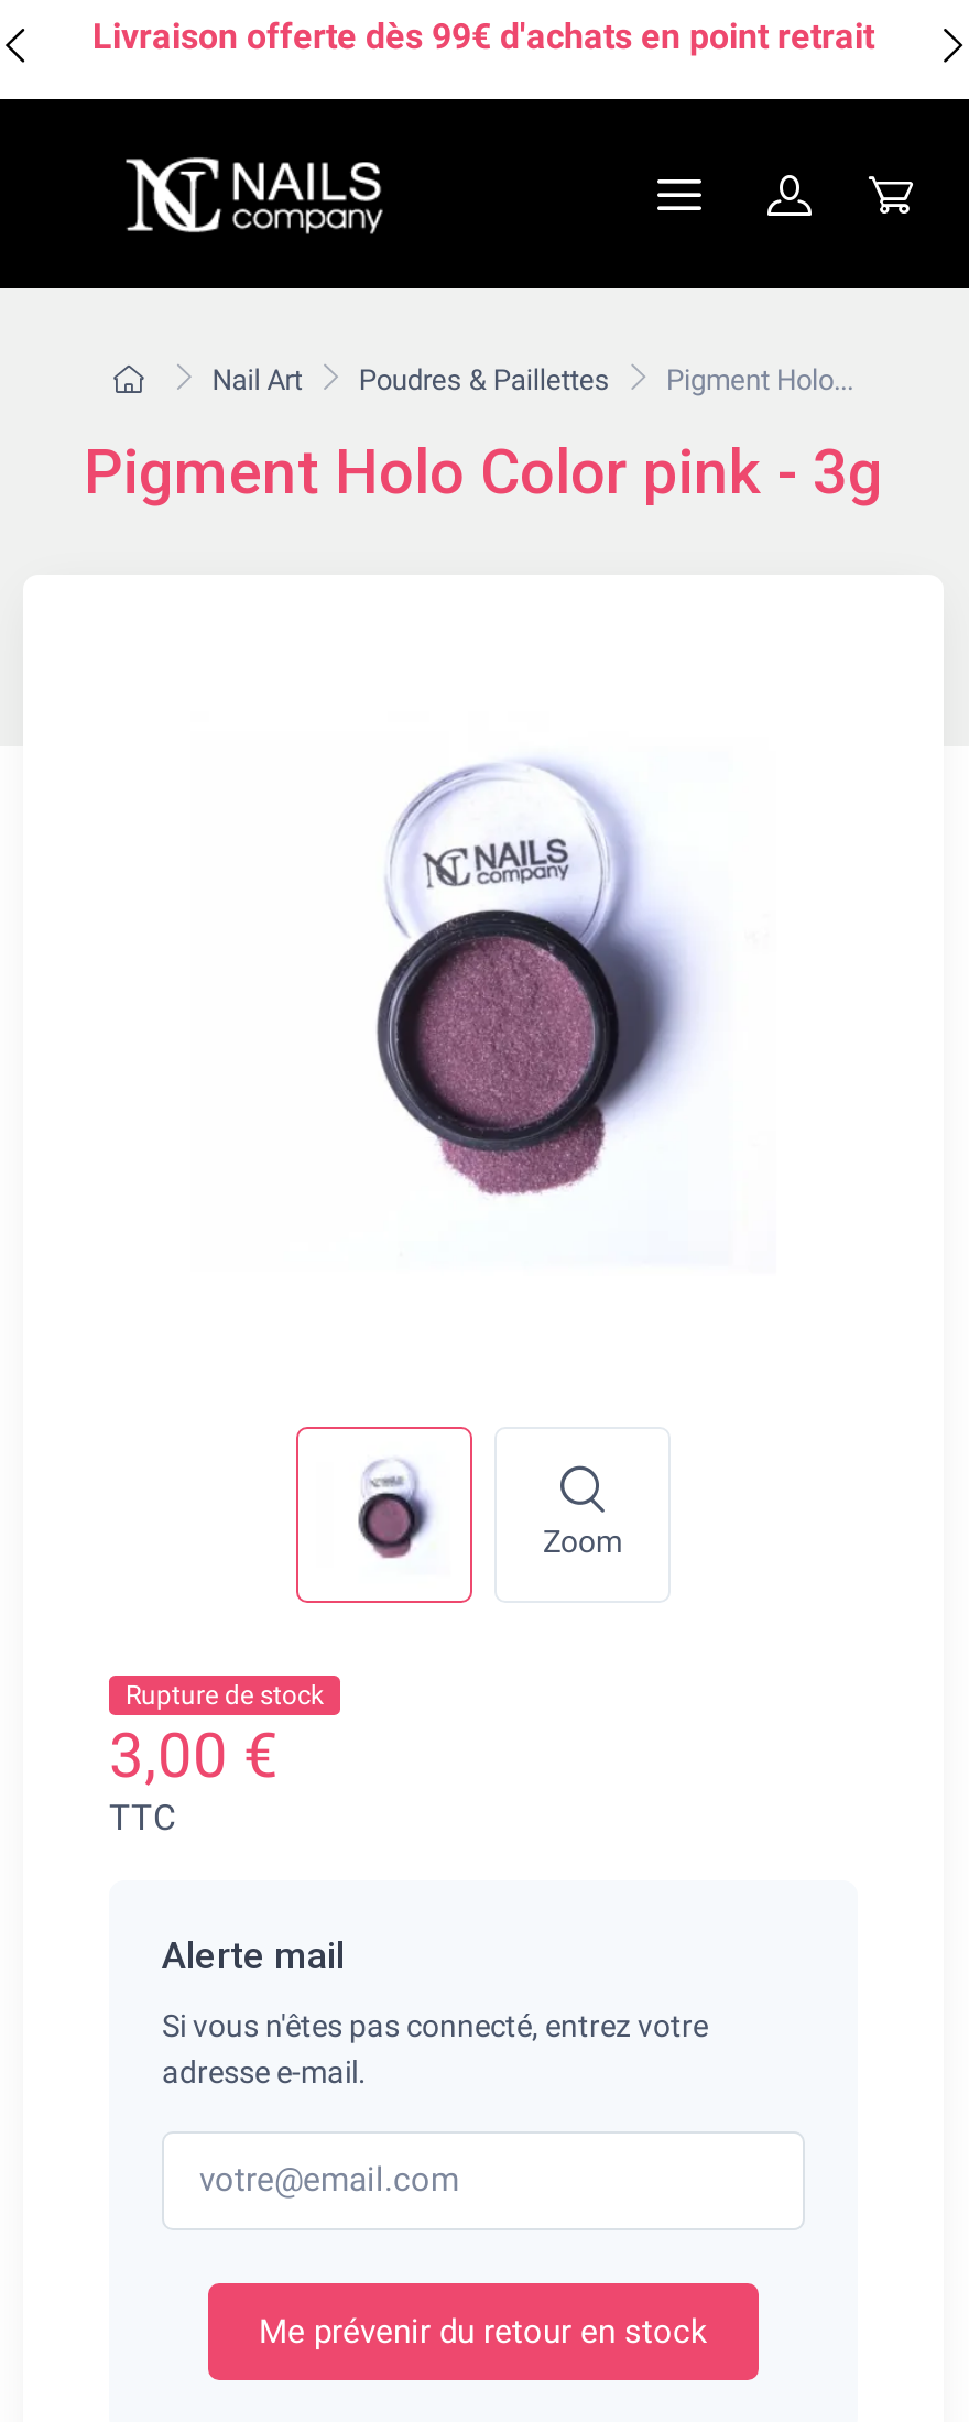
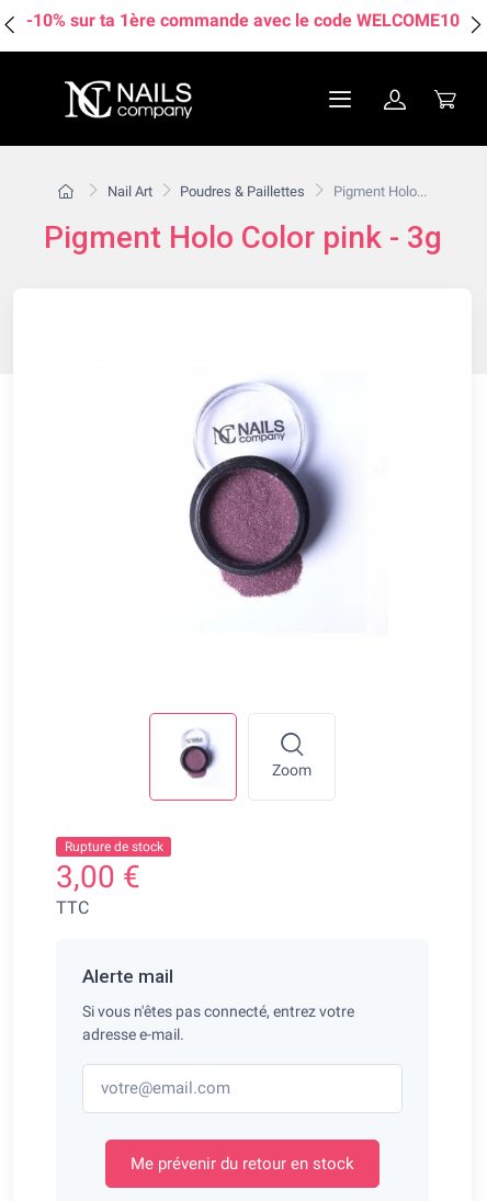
- Livraison offerte dès 99€ d'achats en point retrait
+ -10% sur ta 1ère commande avec le code WELCOME10
